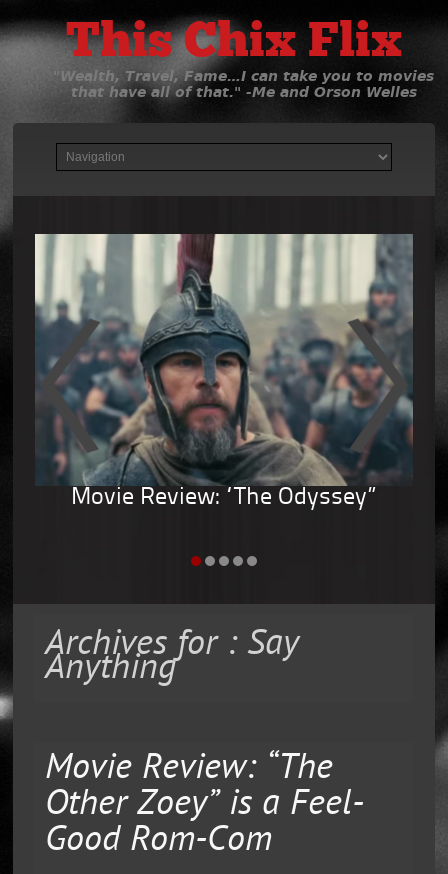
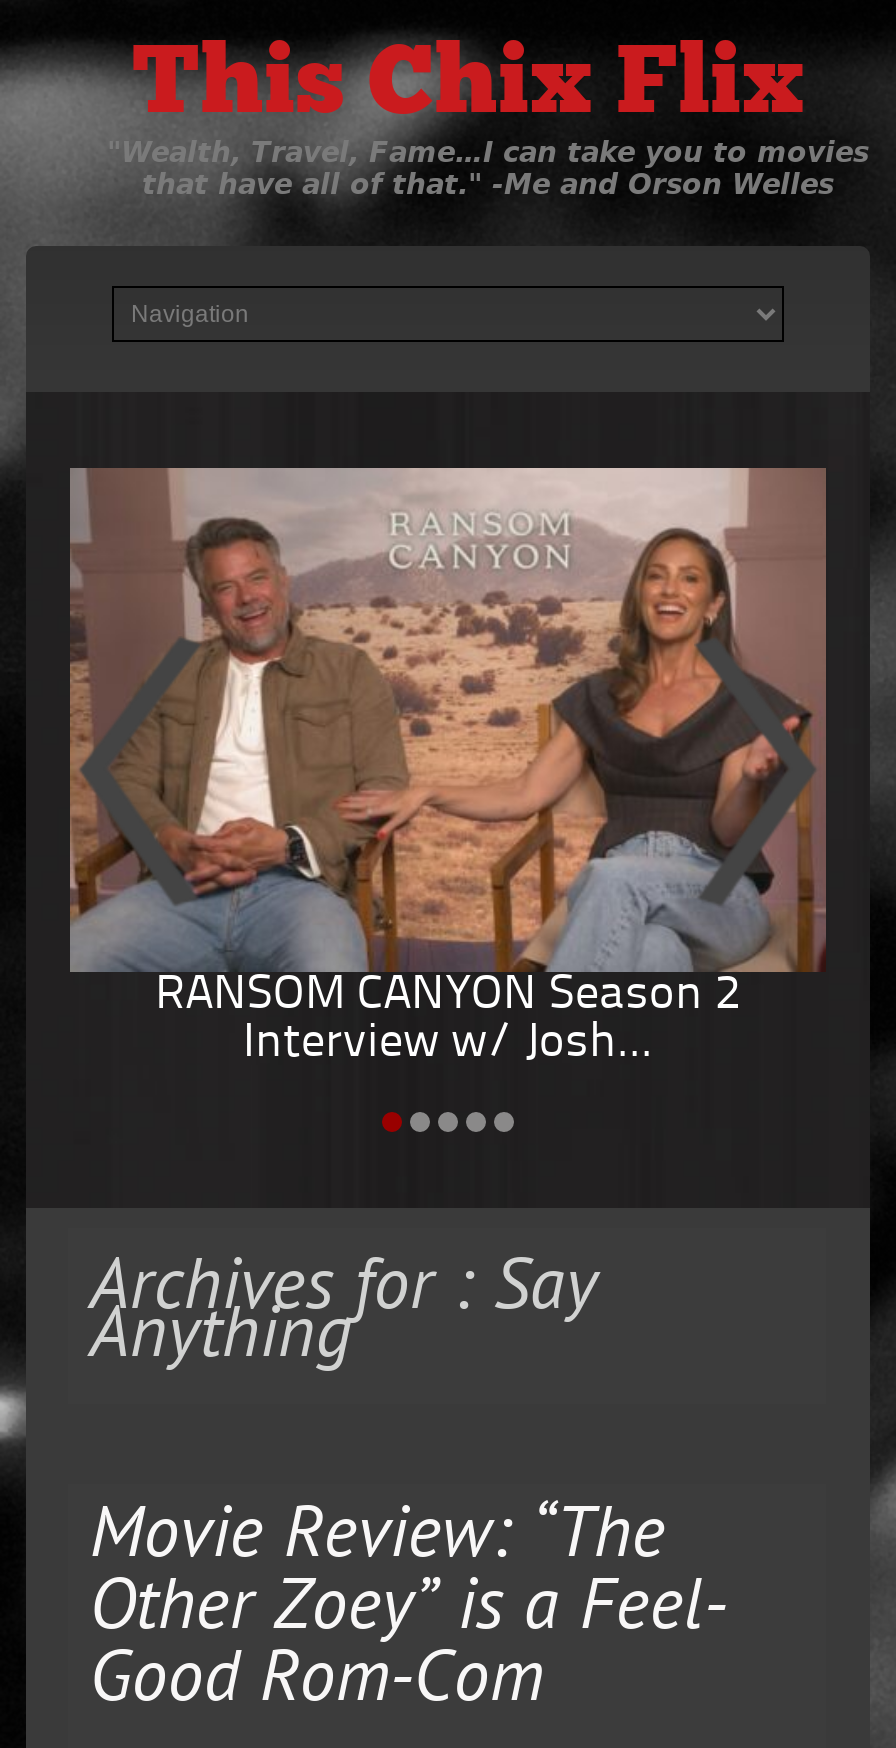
- [image]
- Movie Review: “The Odyssey”
+ [image]
+ RANSOM CANYON Season 2
+ Interview w/ Josh...
